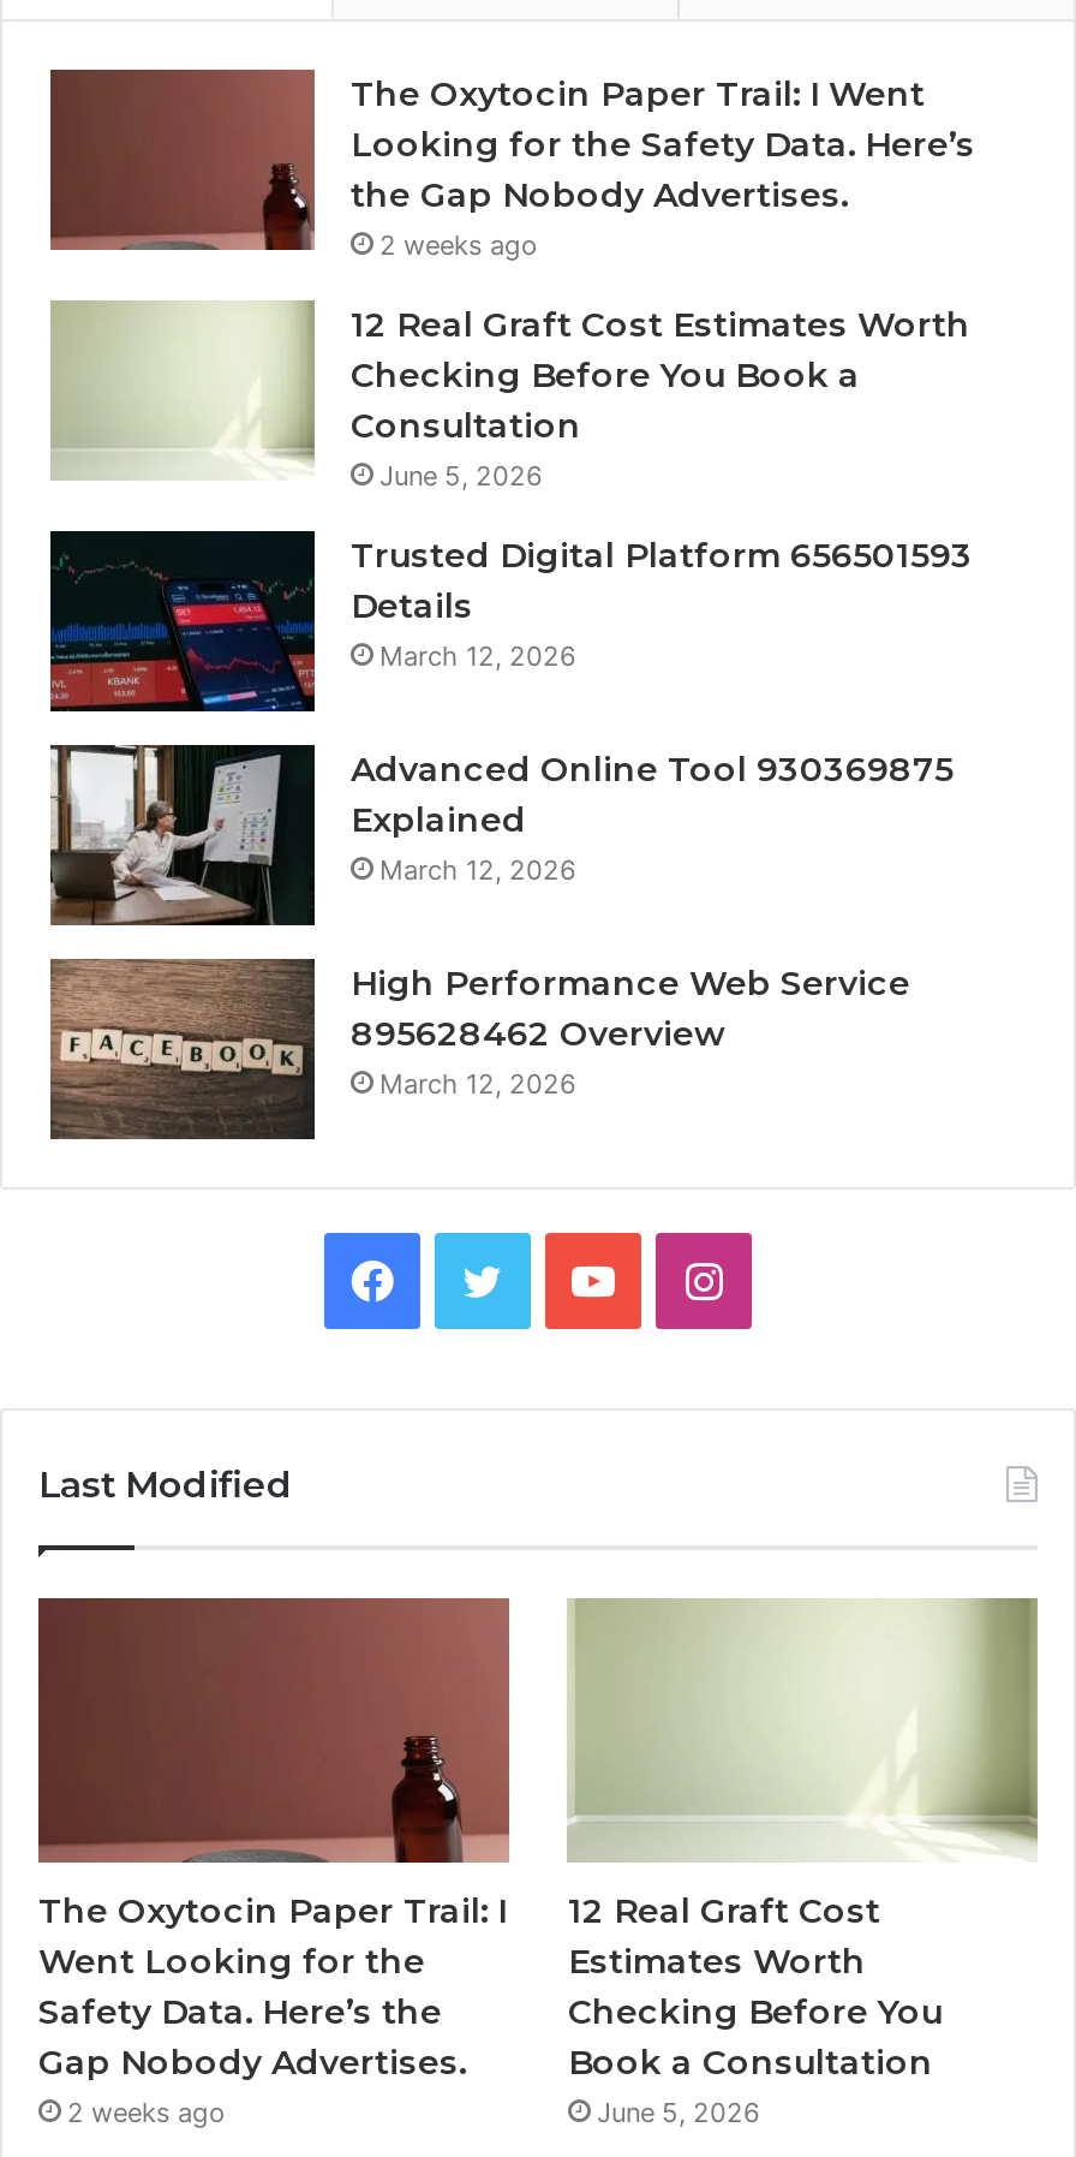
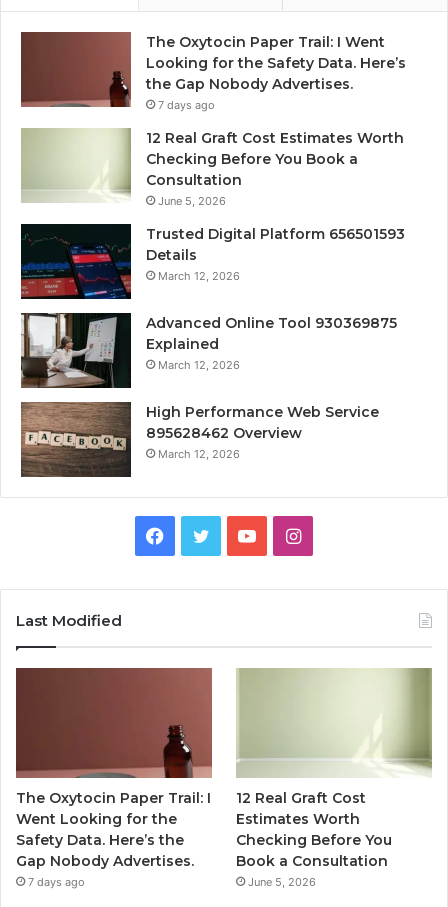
- 2 weeks ago
+ 7 days ago

- 2 weeks ago
+ 7 days ago
